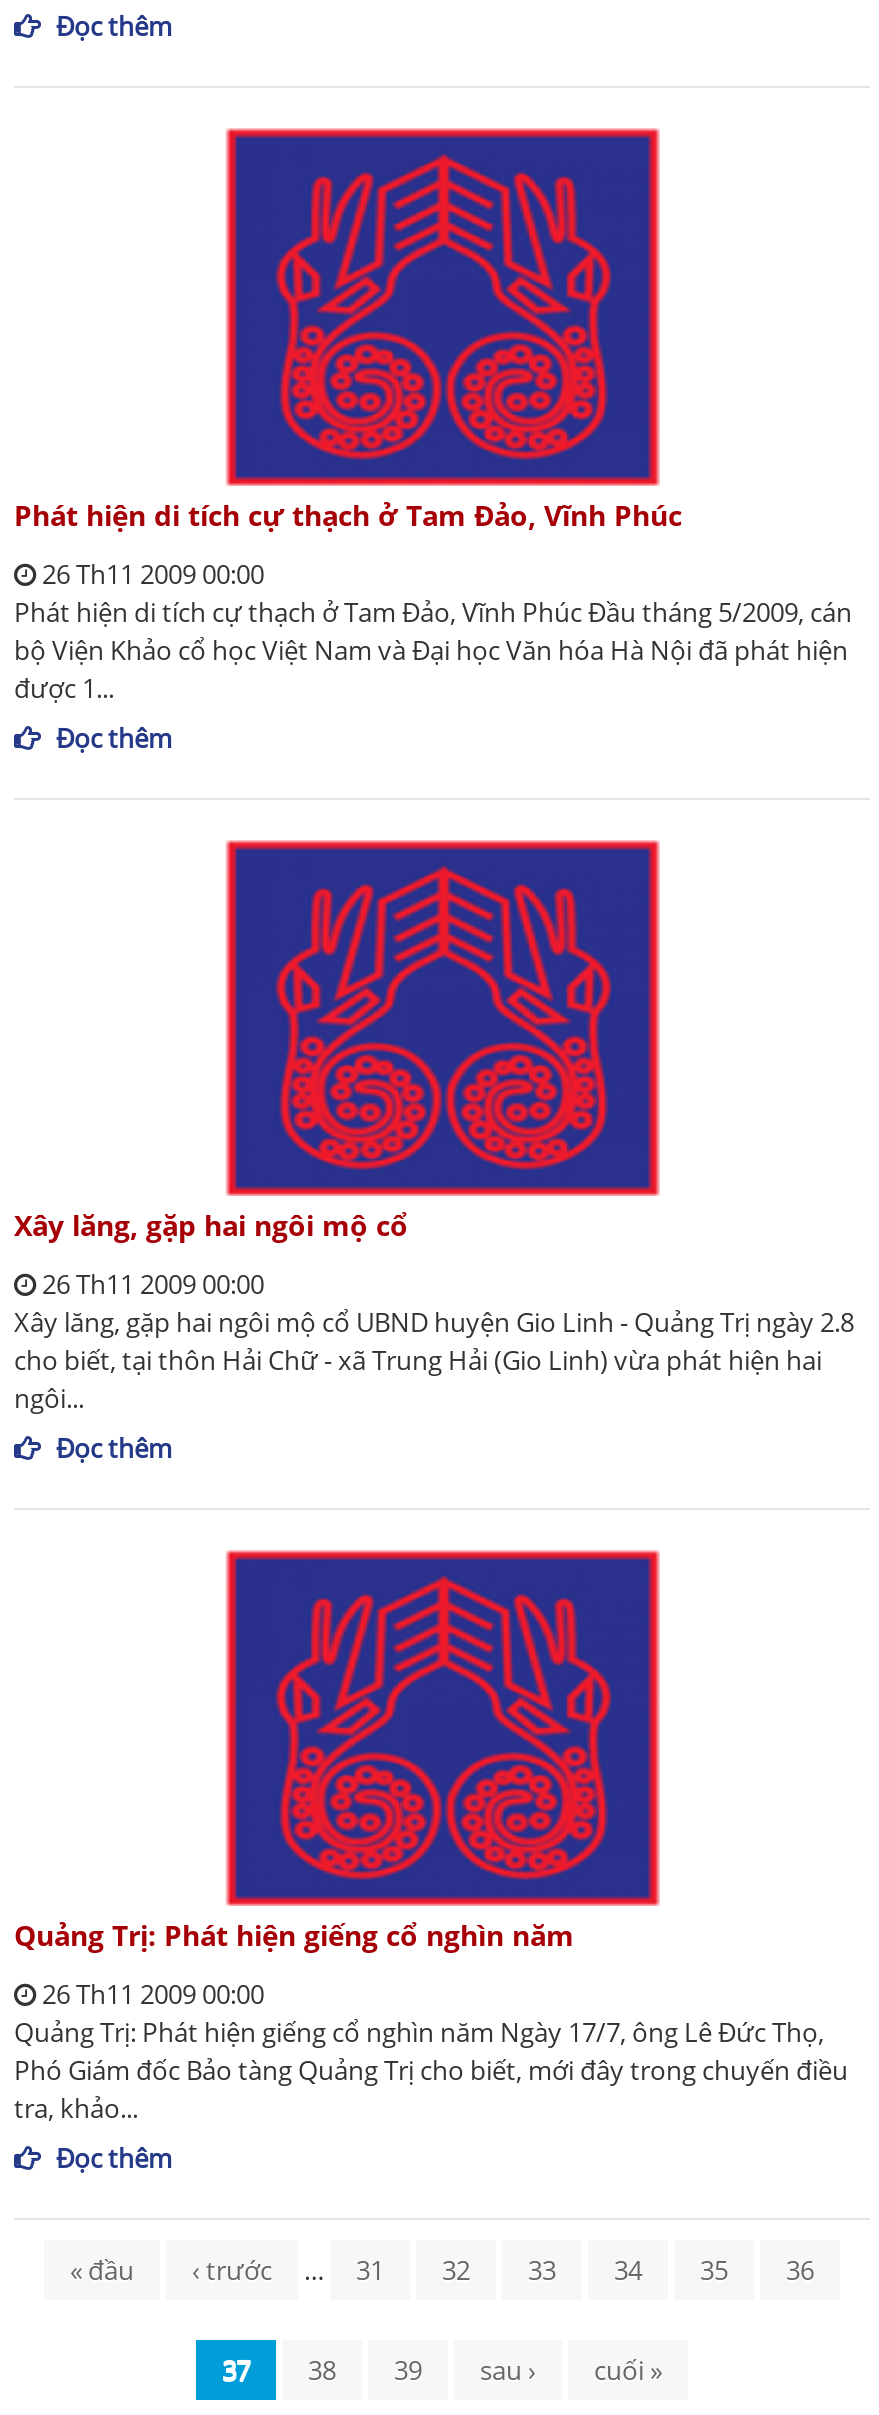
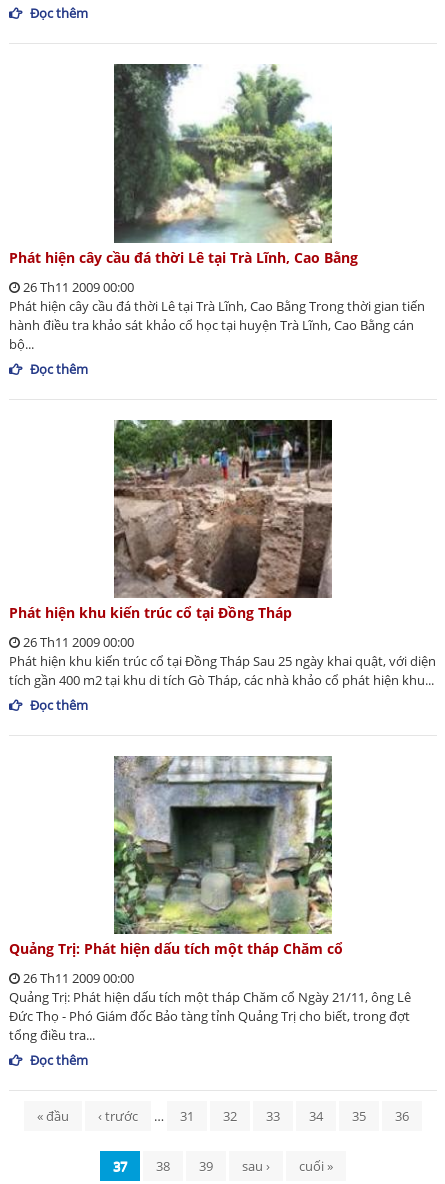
- [image]
- Phát hiện di tích cự thạch ở Tam Đảo, Vĩnh Phúc
+ [image]
+ Phát hiện cây cầu đá thời Lê tại Trà Lĩnh, Cao Bằng

- Phát hiện di tích cự thạch ở Tam Đảo, Vĩnh Phúc Đầu tháng 5/2009, cán
- bộ Viện Khảo cổ học Việt Nam và Đại học Văn hóa Hà Nội đã phát hiện
- được 1...
+ Phát hiện cây cầu đá thời Lê tại Trà Lĩnh, Cao Bằng Trong thời gian tiến
+ hành điều tra khảo sát khảo cổ học tại huyện Trà Lĩnh, Cao Bằng cán
+ bộ...

- [image]
- Xây lăng, gặp hai ngôi mộ cổ
+ [image]
+ Phát hiện khu kiến trúc cổ tại Đồng Tháp

- Xây lăng, gặp hai ngôi mộ cổ UBND huyện Gio Linh - Quảng Trị ngày 2.8
- cho biết, tại thôn Hải Chữ - xã Trung Hải (Gio Linh) vừa phát hiện hai
- ngôi...
+ Phát hiện khu kiến trúc cổ tại Đồng Tháp Sau 25 ngày khai quật, với diện
+ tích gần 400 m2 tại khu di tích Gò Tháp, các nhà khảo cổ phát hiện khu...

- [image]
- Quảng Trị: Phát hiện giếng cổ nghìn năm
+ [image]
+ Quảng Trị: Phát hiện dấu tích một tháp Chăm cổ

- Quảng Trị: Phát hiện giếng cổ nghìn năm Ngày 17/7, ông Lê Đức Thọ,
- Phó Giám đốc Bảo tàng Quảng Trị cho biết, mới đây trong chuyến điều
- tra, khảo...
+ Quảng Trị: Phát hiện dấu tích một tháp Chăm cổ Ngày 21/11, ông Lê
+ Đức Thọ - Phó Giám đốc Bảo tàng tỉnh Quảng Trị cho biết, trong đợt
+ tổng điều tra...
